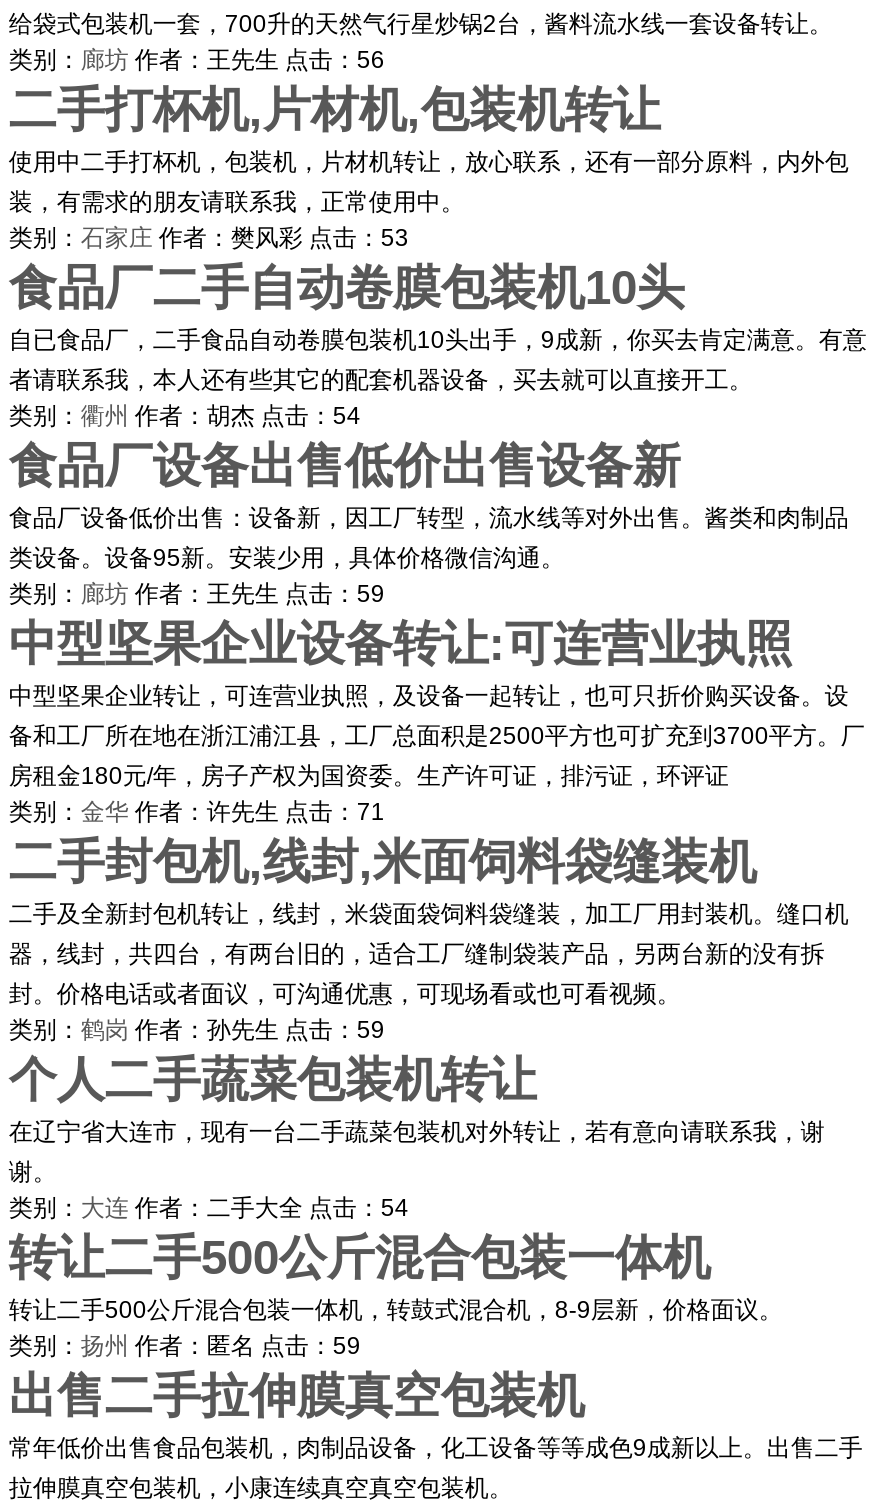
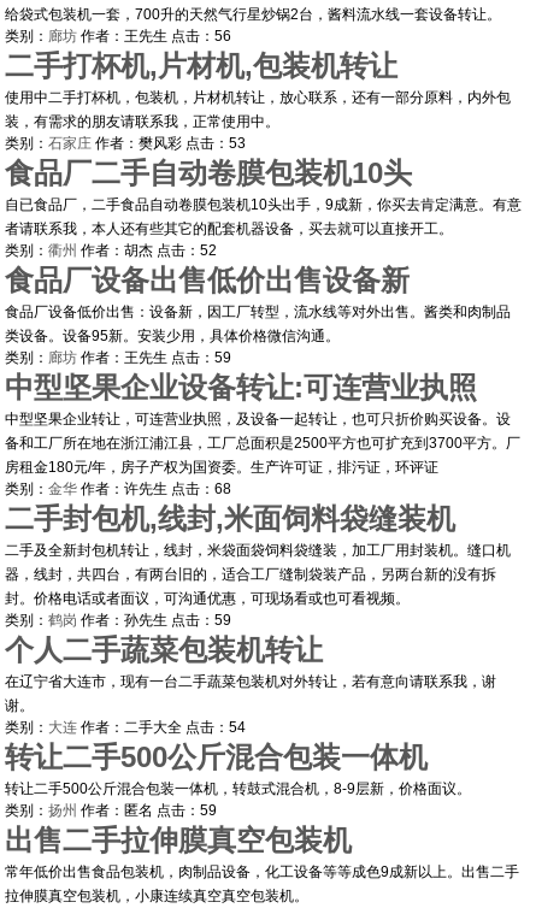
- 类别：衢州作者：胡杰点击：54
+ 类别：衢州作者：胡杰点击：52

- 类别：金华作者：许先生点击：71
+ 类别：金华作者：许先生点击：68
